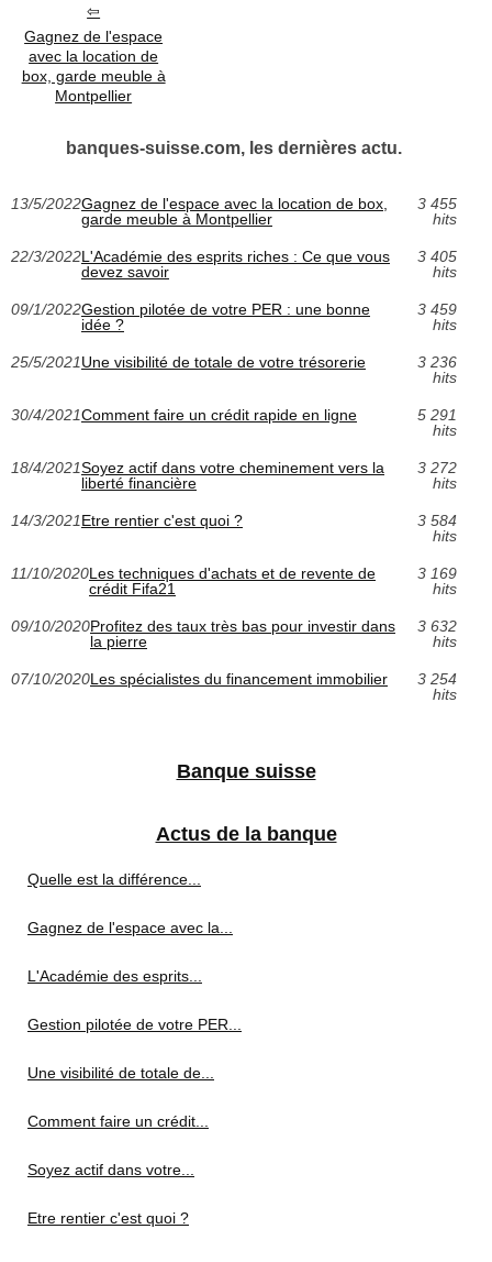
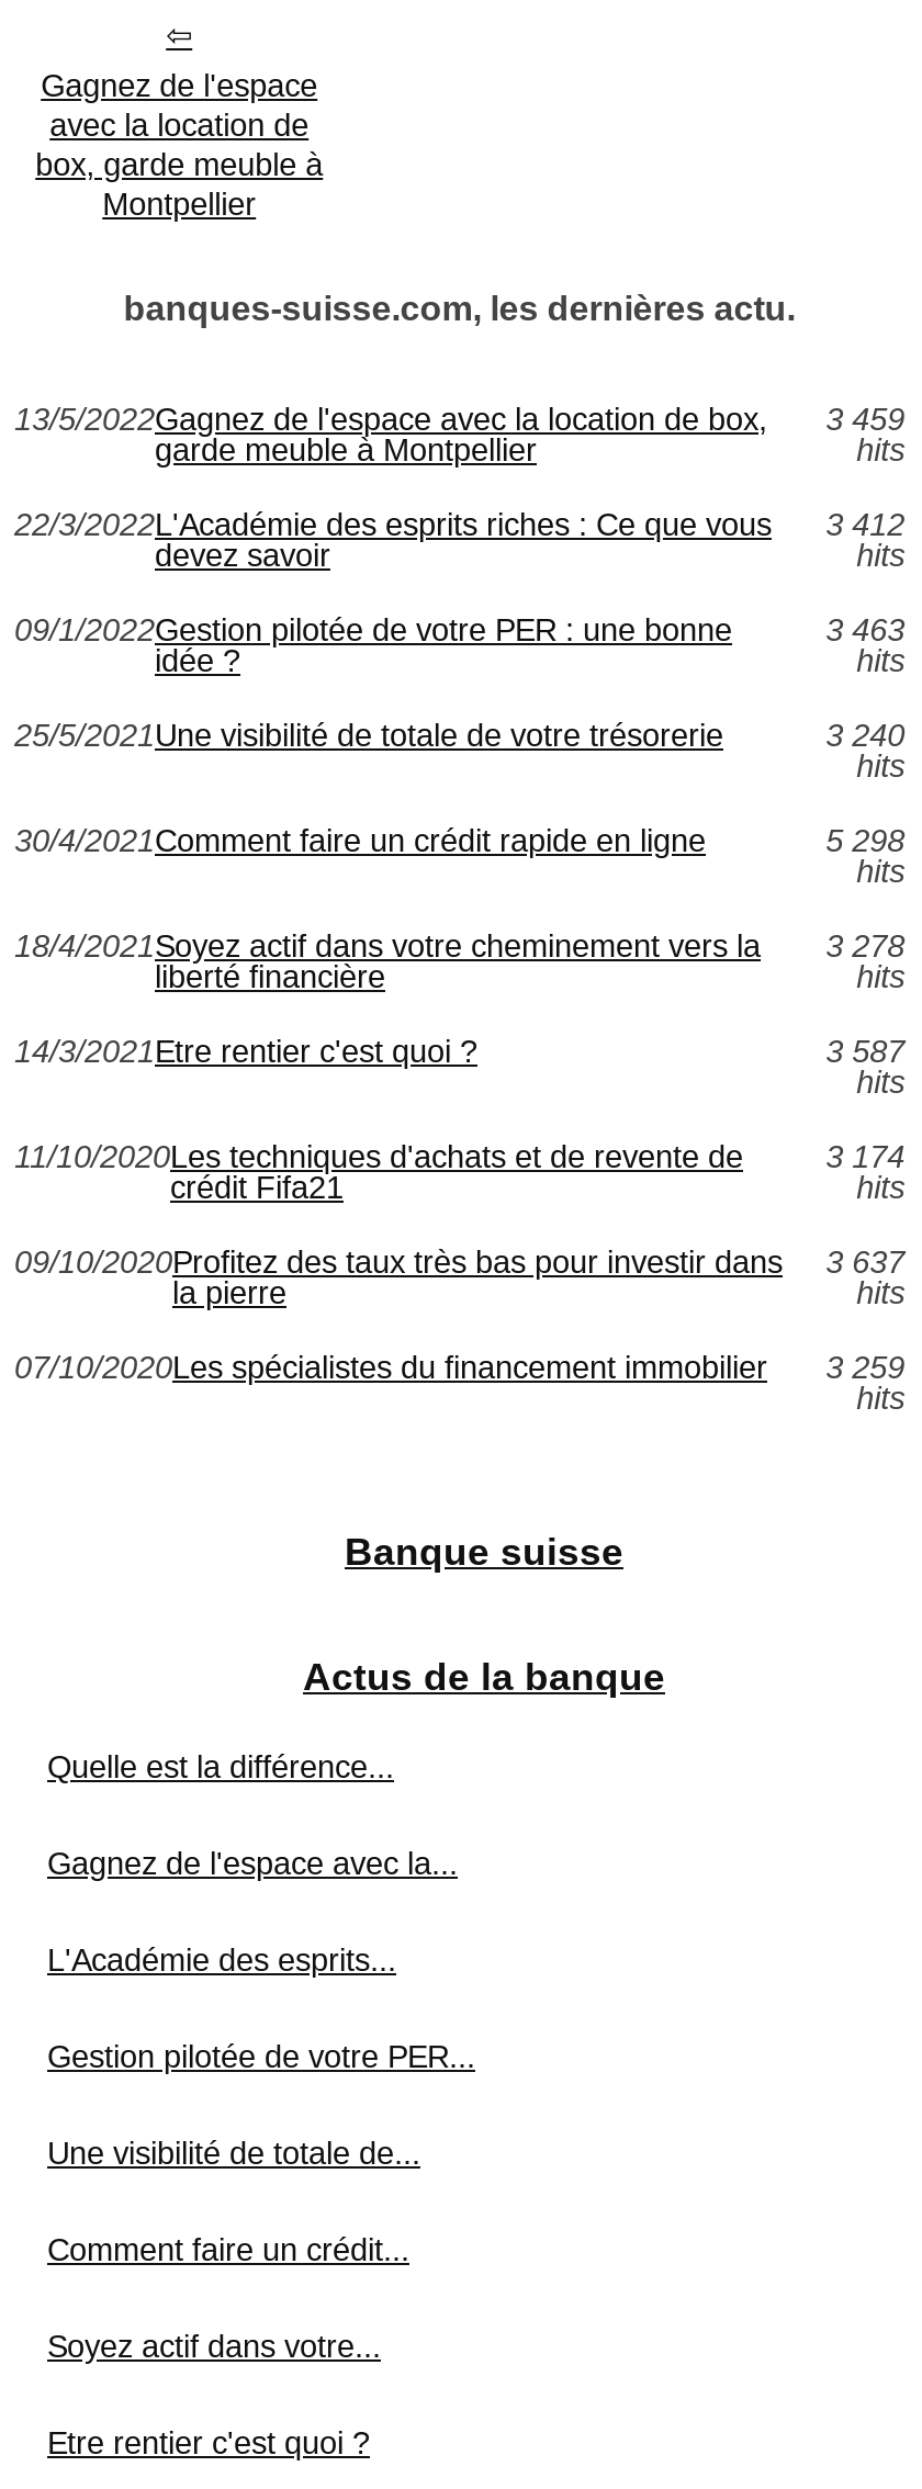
- 13/5/2022Gagnez de l'espace avec la location de box, 3 455
+ 13/5/2022Gagnez de l'espace avec la location de box, 3 459

- 22/3/2022L'Académie des esprits riches : Ce que vous 3 405
+ 22/3/2022L'Académie des esprits riches : Ce que vous 3 412

- 3 459
+ 3 463

- 3 236
+ 3 240

- 5 291
+ 5 298

- 18/4/2021Soyez actif dans votre cheminement vers la 3 272
+ 18/4/2021Soyez actif dans votre cheminement vers la 3 278

- 3 584
+ 3 587

- 3 169
+ 3 174

- 09/10/2020Profitez des taux très bas pour investir dans 3 632
+ 09/10/2020Profitez des taux très bas pour investir dans 3 637

- 07/10/2020Les spécialistes du financement immobilier 3 254
+ 07/10/2020Les spécialistes du financement immobilier 3 259
